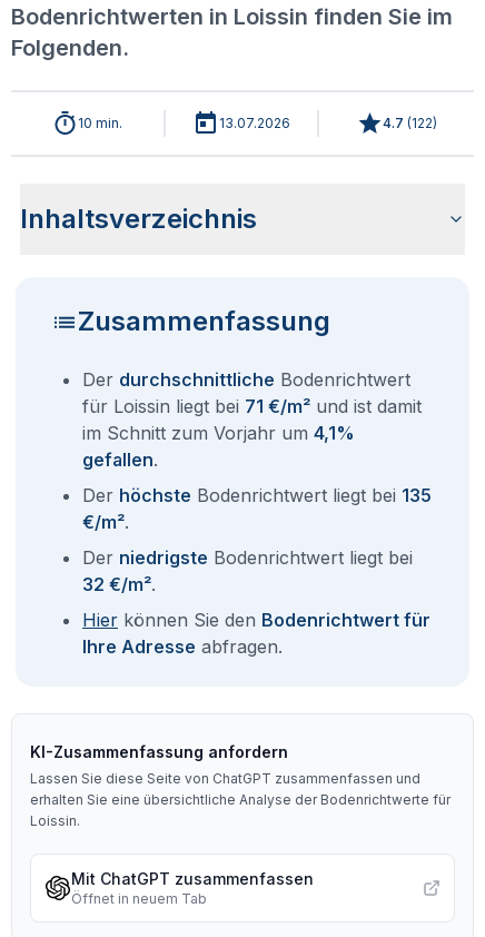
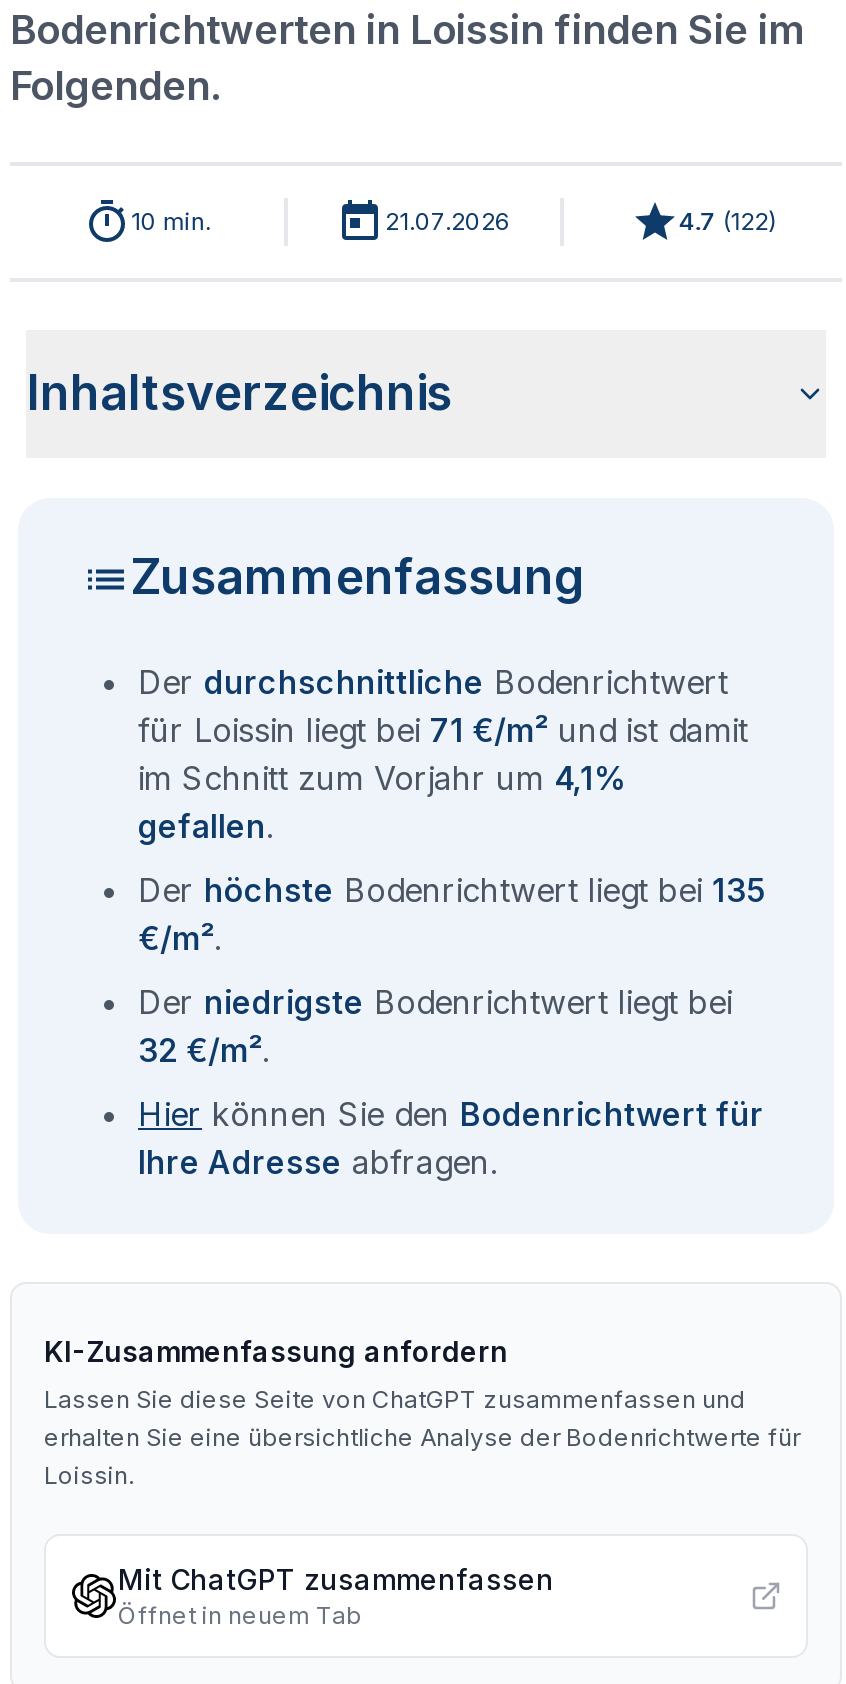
- 13.07.2026
+ 21.07.2026
